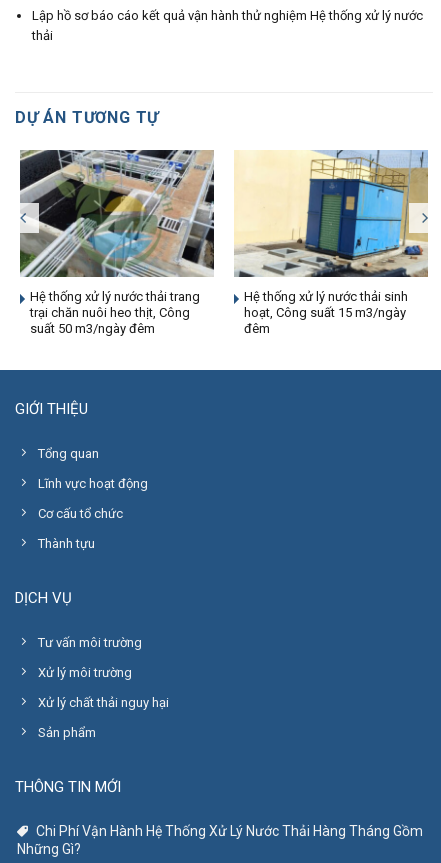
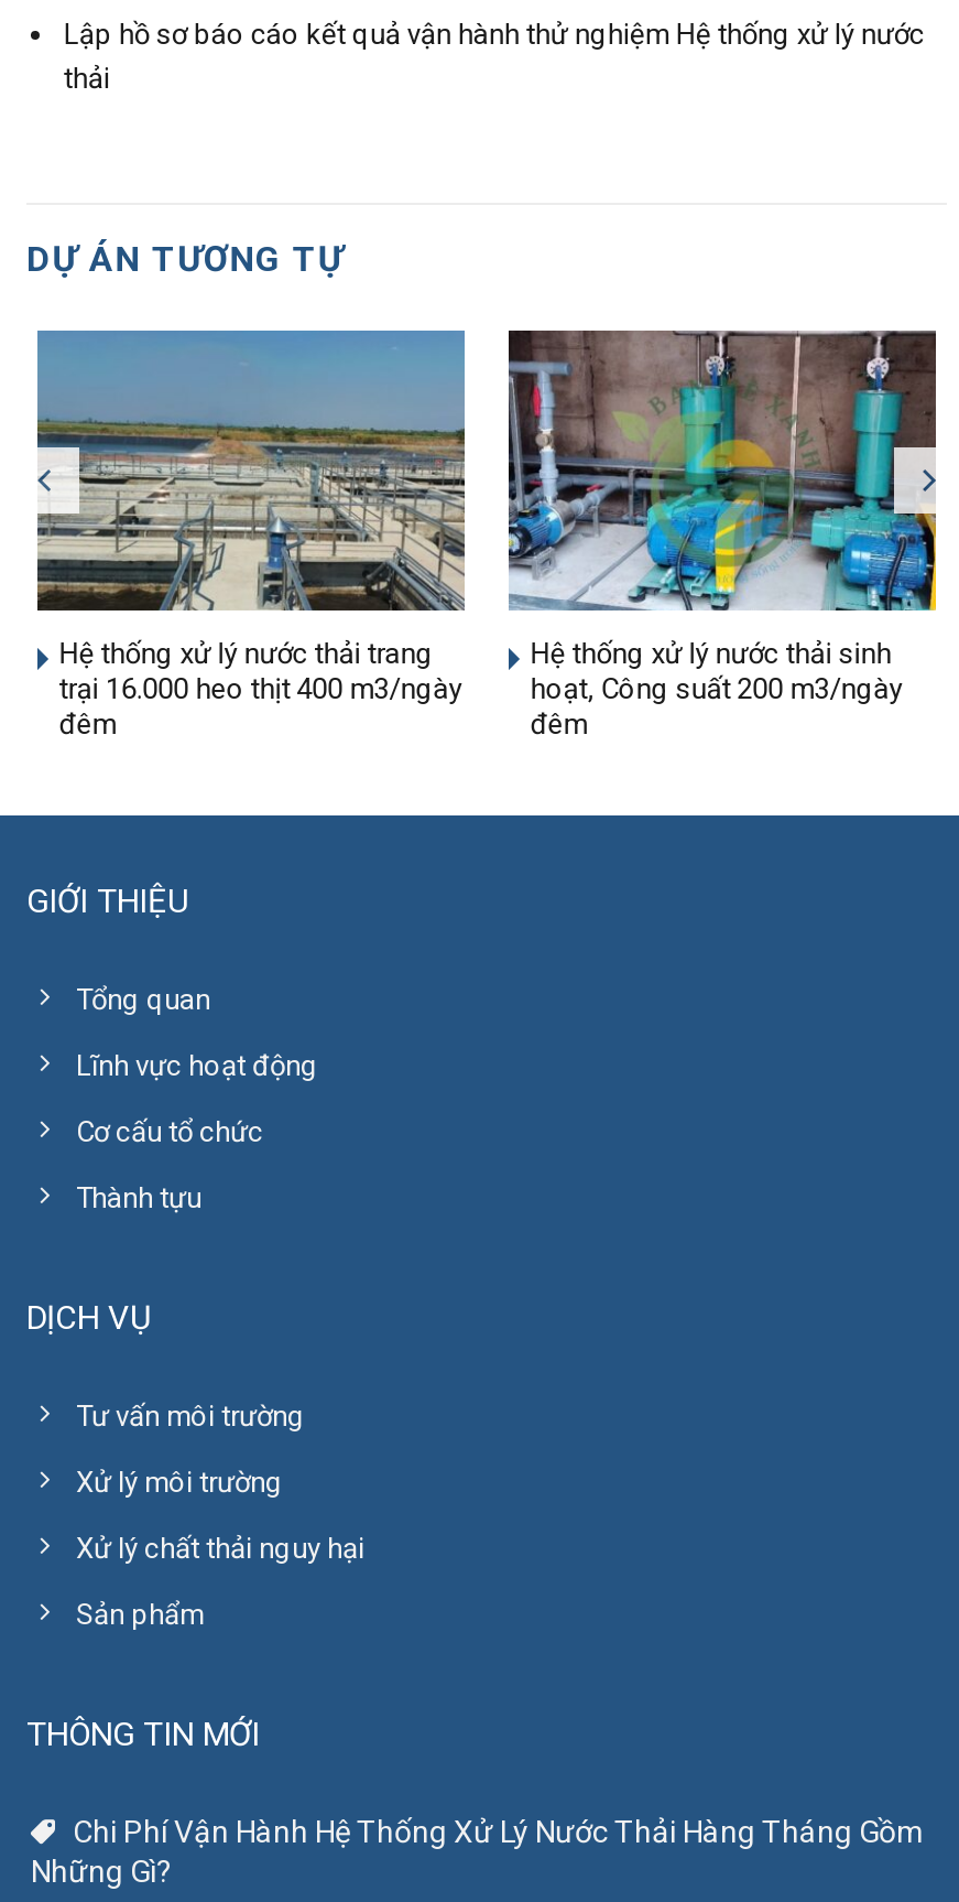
- [image]
- trại chăn nuôi heo thịt, Công
- suất 50 m3/ngày đêm
+ [image]
+ trại 16.000 heo thịt 400 m3/ngày
+ đêm

- [image]
- hoạt, Công suất 15 m3/ngày
+ [image]
+ hoạt, Công suất 200 m3/ngày
